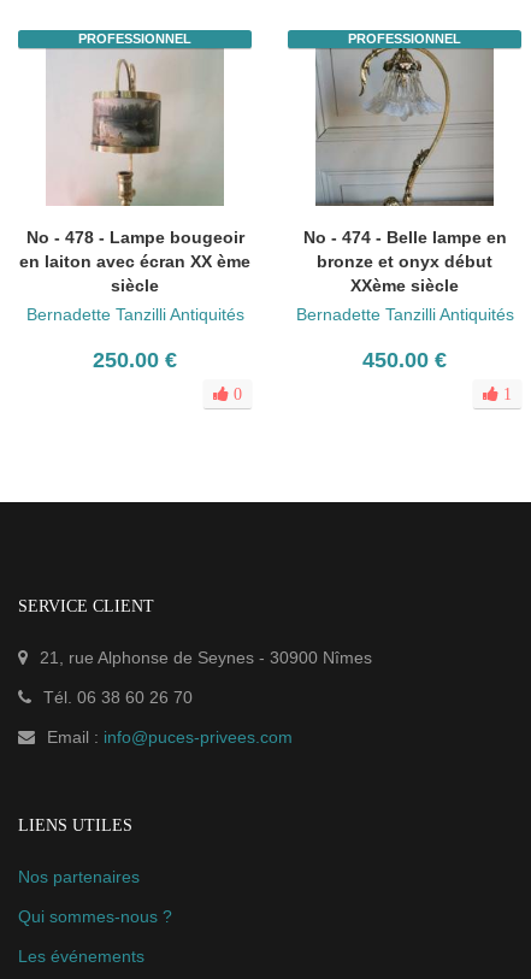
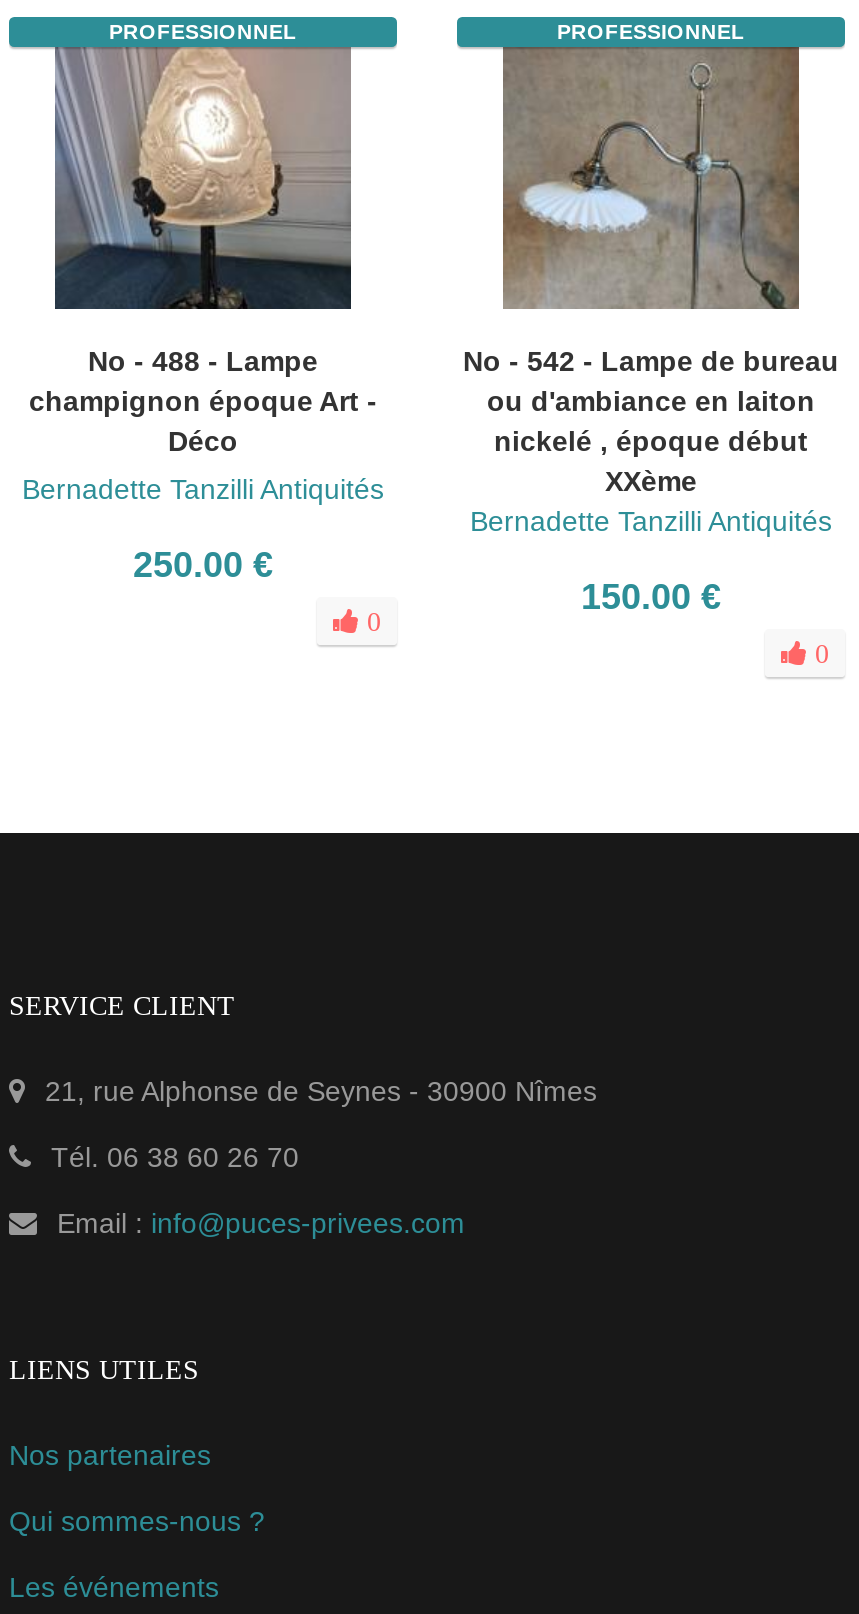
- [image]
- No - 478 - Lampe bougeoir
- en laiton avec écran XX ème
- siècle
+ [image]
+ No - 488 - Lampe
+ champignon époque Art -
+ Déco

- [image]
- No - 474 - Belle lampe en
- bronze et onyx début
- XXème siècle
+ [image]
+ No - 542 - Lampe de bureau
+ ou d'ambiance en laiton
+ nickelé , époque début
+ XXème

- 450.00 €
+ 150.00 €

- 1
+ 0
